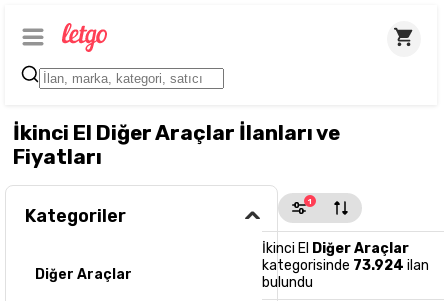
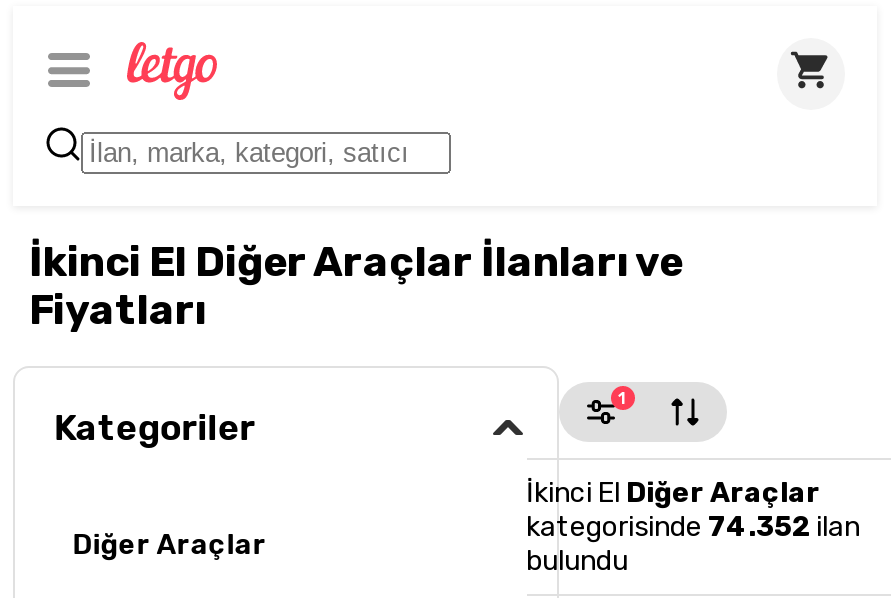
- kategorisinde 73.924 ilan
+ kategorisinde 74.352 ilan
